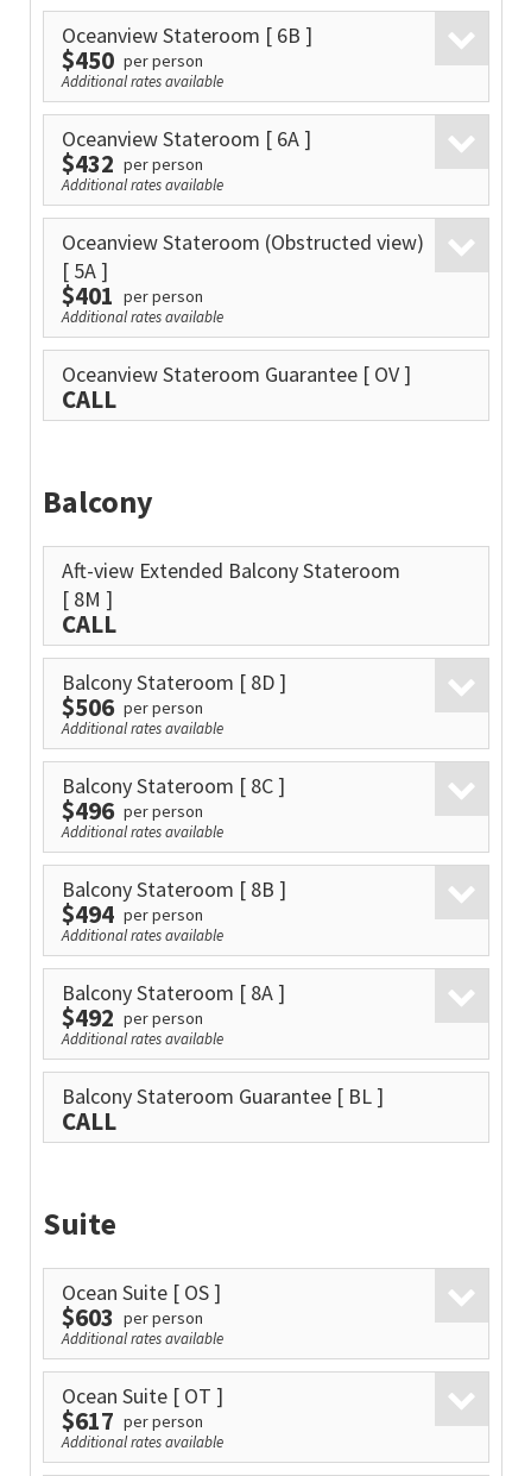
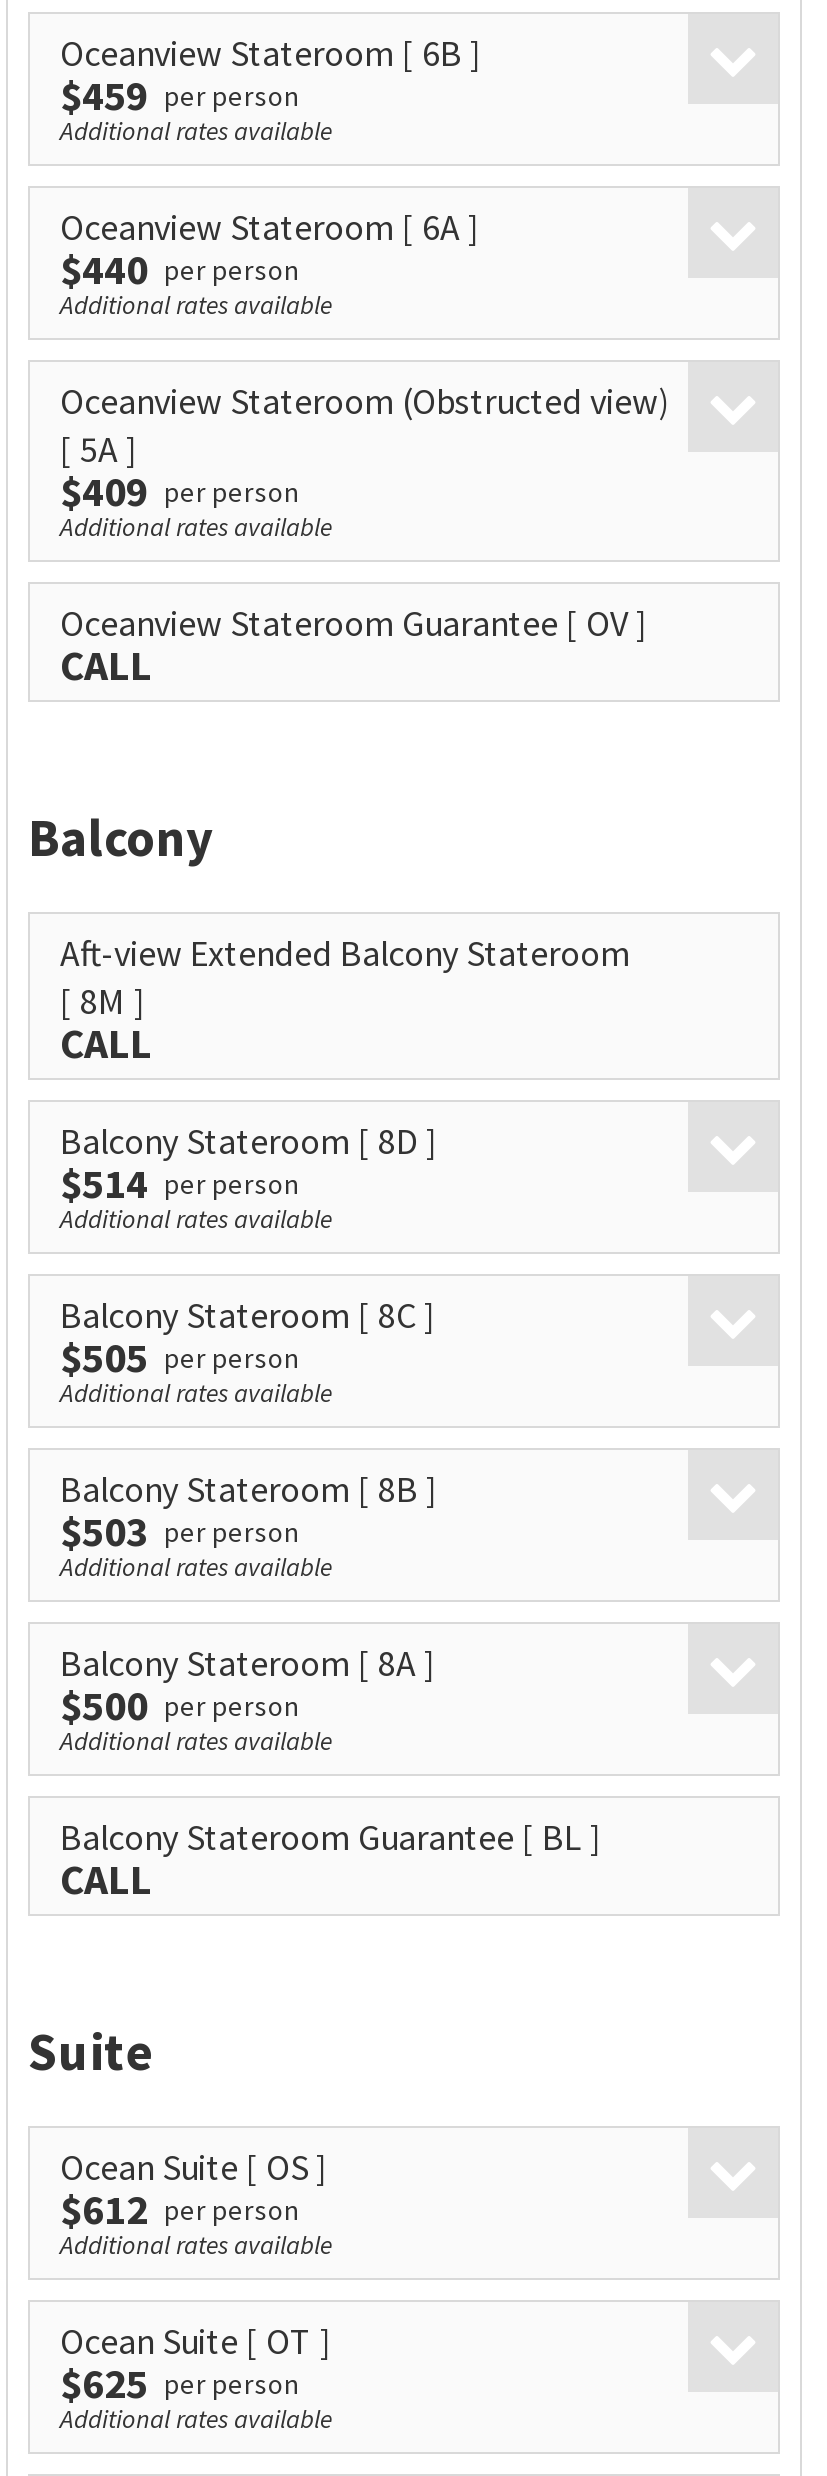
- $450 per person
+ $459 per person

- $432 per person
+ $440 per person

- $401 per person
+ $409 per person

- $506 per person
+ $514 per person

- $496 per person
+ $505 per person

- $494 per person
+ $503 per person

- $492 per person
+ $500 per person

- $603 per person
+ $612 per person

- $617 per person
+ $625 per person
